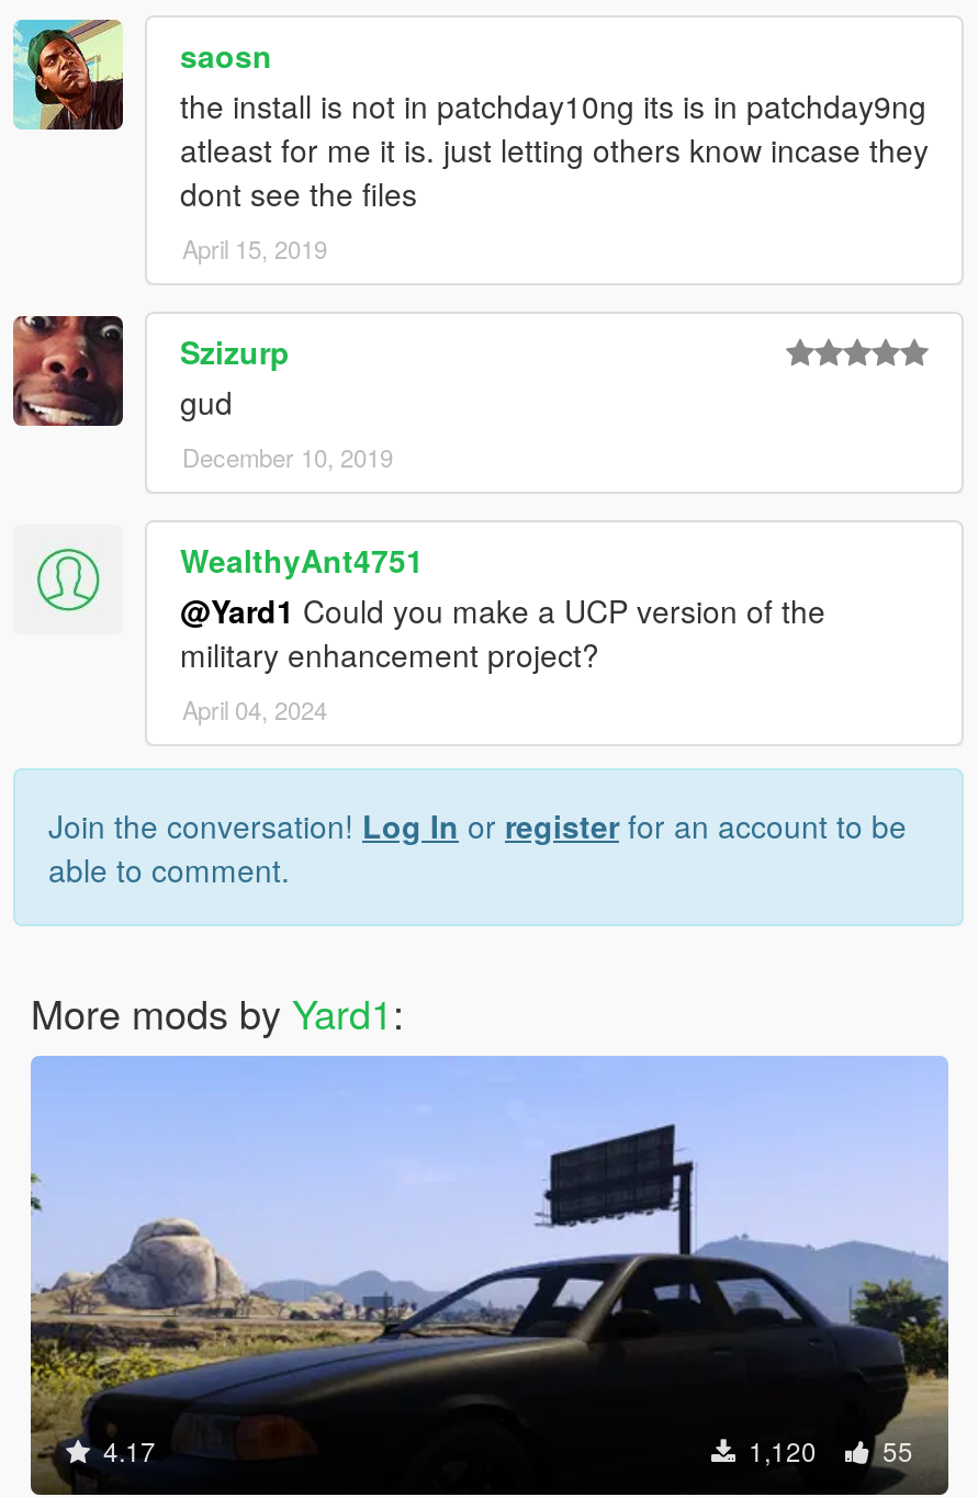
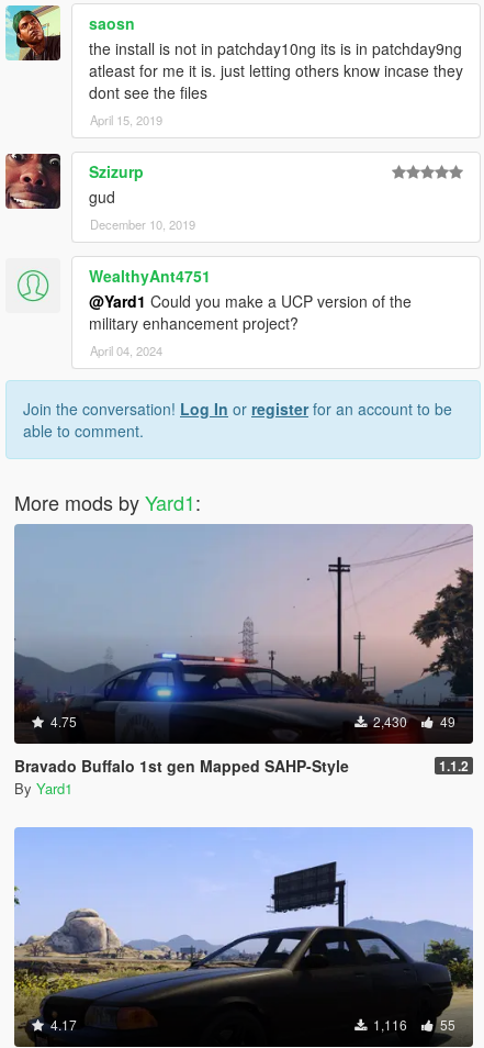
+ [image]
+ 4.75
+ 2,430
+ 49
+ Bravado Buffalo 1st gen Mapped SAHP-Style
+ 1.1.2
+ By Yard1

- 1,120 55
+ 1,116 55
